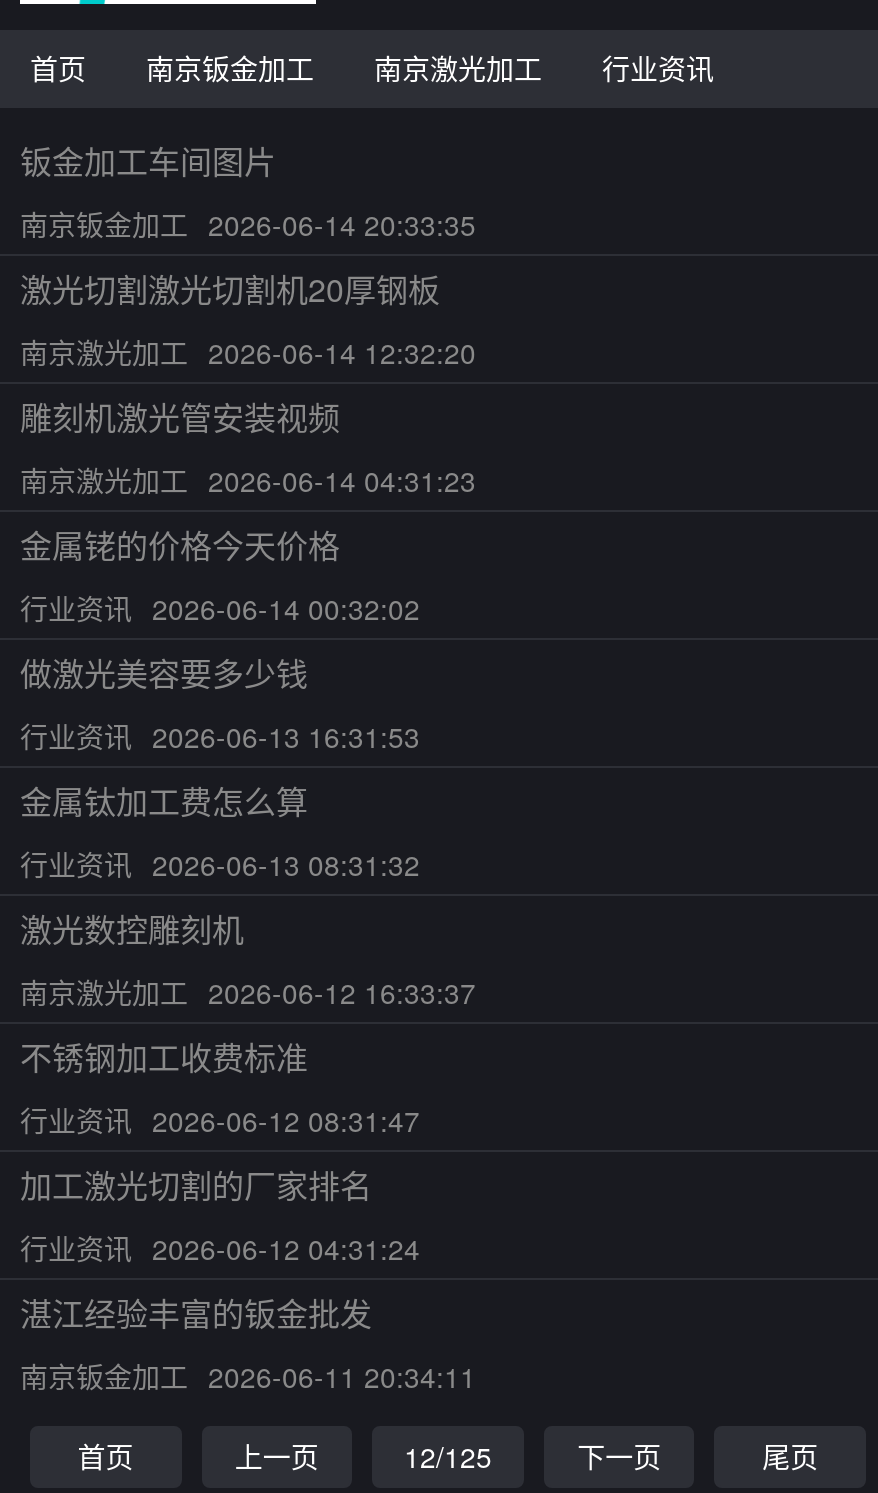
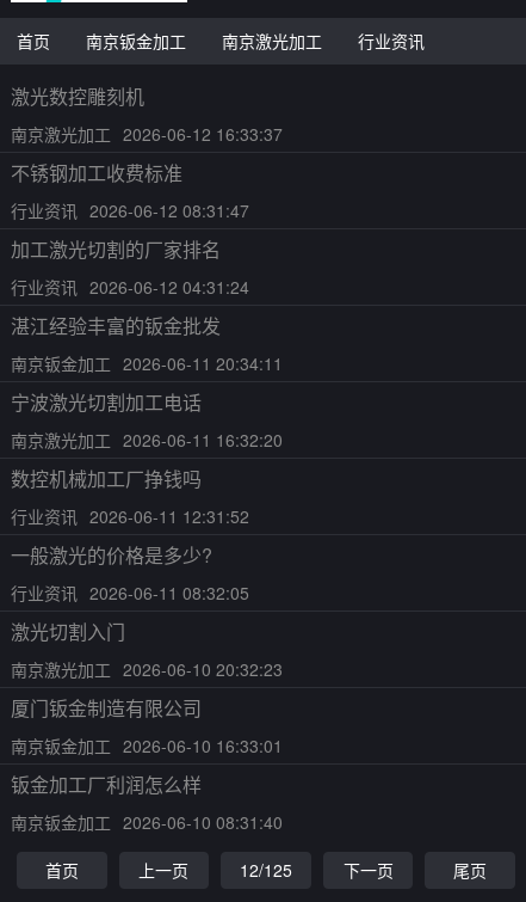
- 钣金加工车间图片
- 南京钣金加工 2026-06-14 20:33:35
- 激光切割激光切割机20厚钢板
- 南京激光加工 2026-06-14 12:32:20
- 雕刻机激光管安装视频
- 南京激光加工 2026-06-14 04:31:23
- 金属铑的价格今天价格
- 行业资讯 2026-06-14 00:32:02
- 做激光美容要多少钱
- 行业资讯 2026-06-13 16:31:53
- 金属钛加工费怎么算
- 行业资讯 2026-06-13 08:31:32

moved up: 激光数控雕刻机 | 南京激光加工 2026-06-12 16:33:37 | 不锈钢加工收费标准 | 行业资讯 2026-06-12 08:31:47 | 加工激光切割的厂家排名 | 行业资讯 2026-06-12 04:31:24 | 湛江经验丰富的钣金批发 | 南京钣金加工 2026-06-11 20:34:11

+ 宁波激光切割加工电话
+ 南京激光加工 2026-06-11 16:32:20
+ 数控机械加工厂挣钱吗
+ 行业资讯 2026-06-11 12:31:52
+ 一般激光的价格是多少?
+ 行业资讯 2026-06-11 08:32:05
+ 激光切割入门
+ 南京激光加工 2026-06-10 20:32:23
+ 厦门钣金制造有限公司
+ 南京钣金加工 2026-06-10 16:33:01
+ 钣金加工厂利润怎么样
+ 南京钣金加工 2026-06-10 08:31:40
